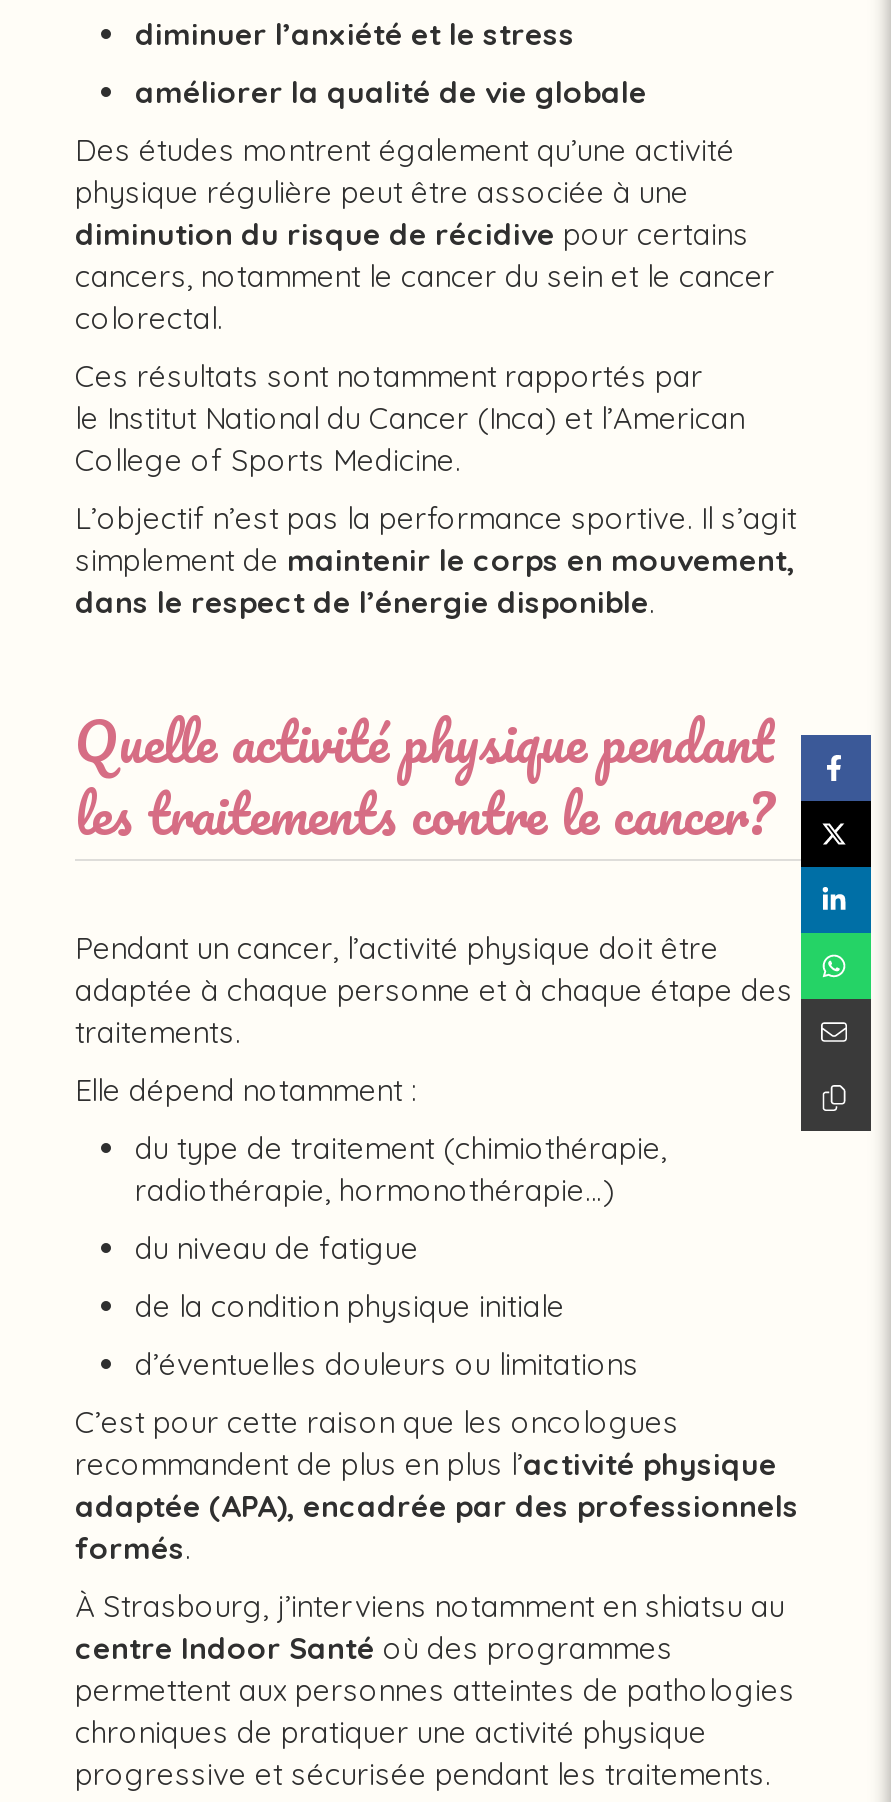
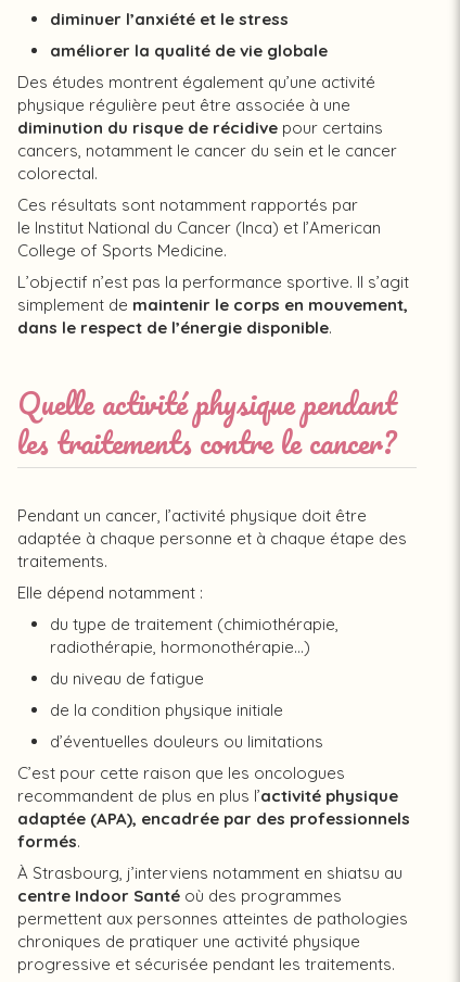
- [image]
